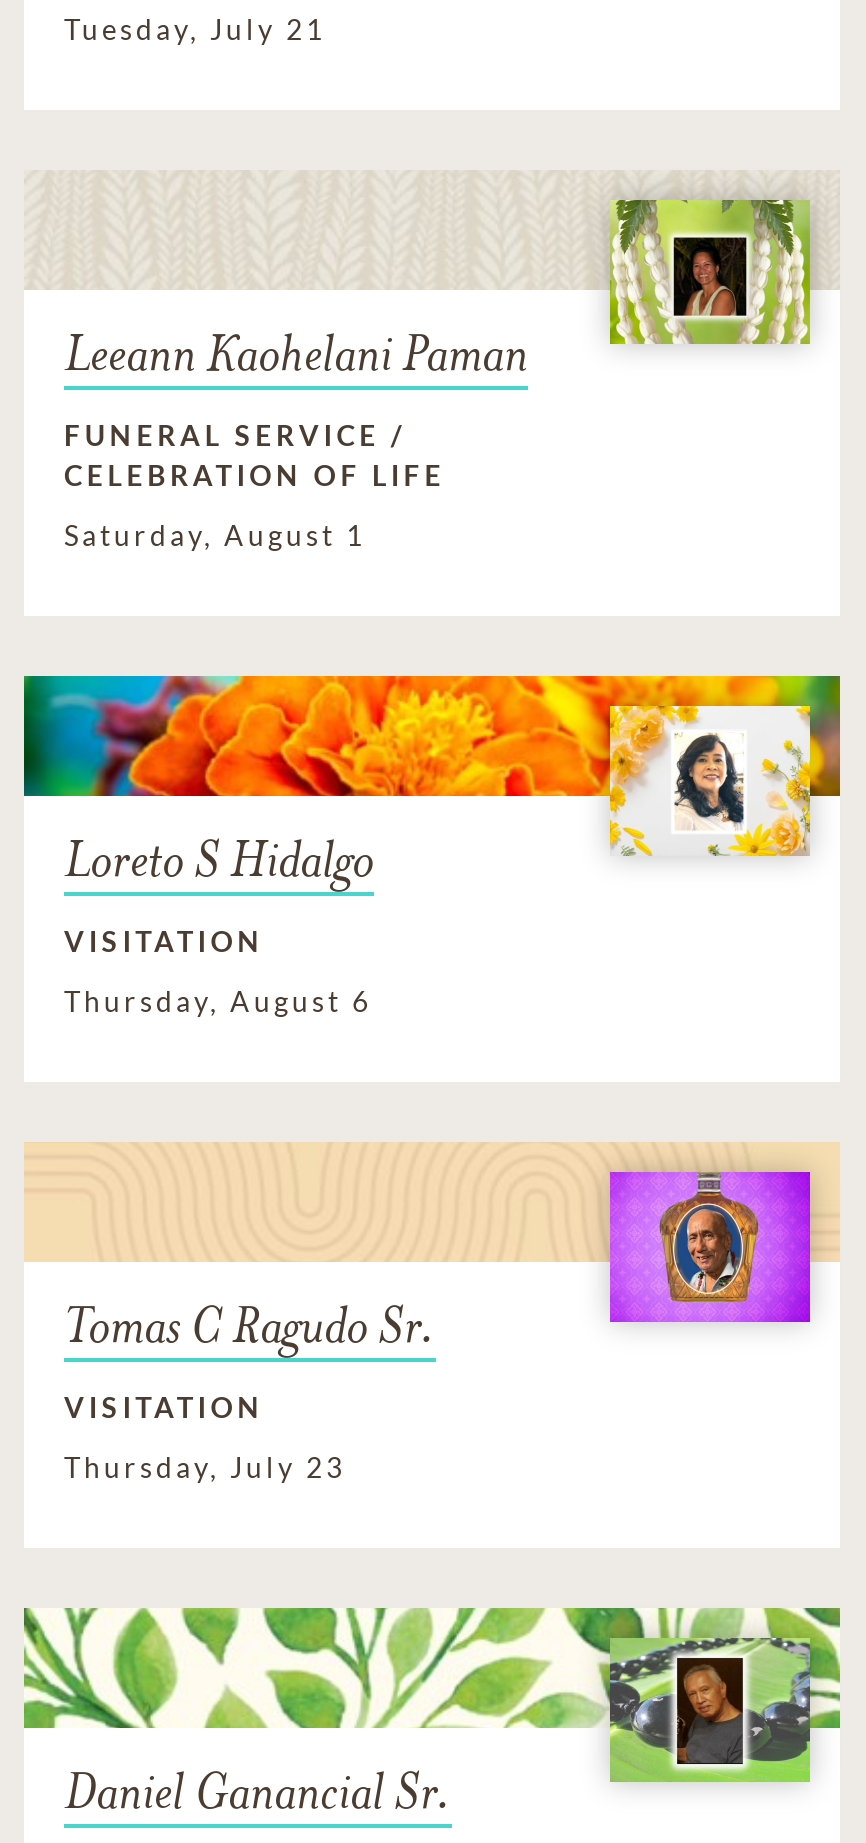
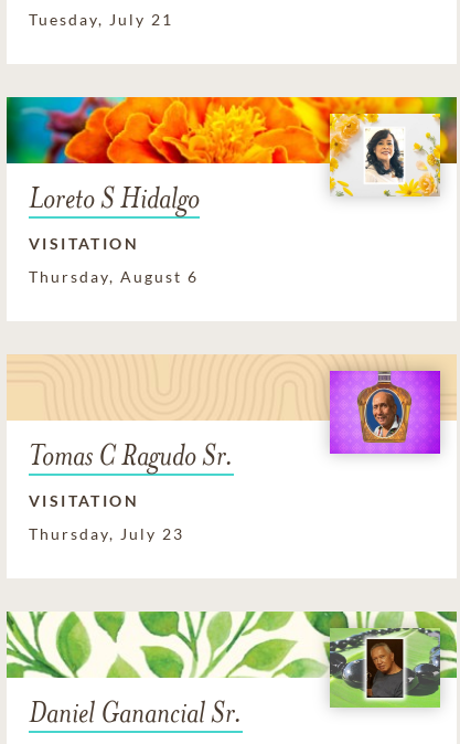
- [image]
- Leeann Kaohelani Paman
- FUNERAL SERVICE /
- CELEBRATION OF LIFE
- Saturday, August 1
